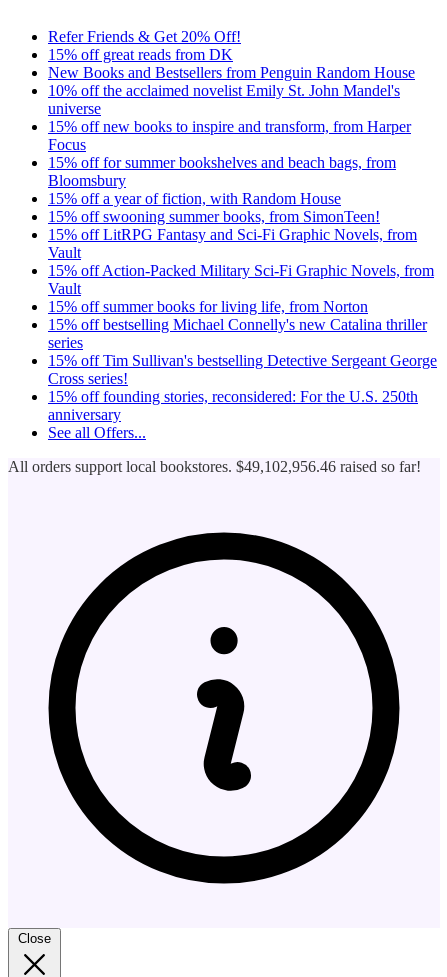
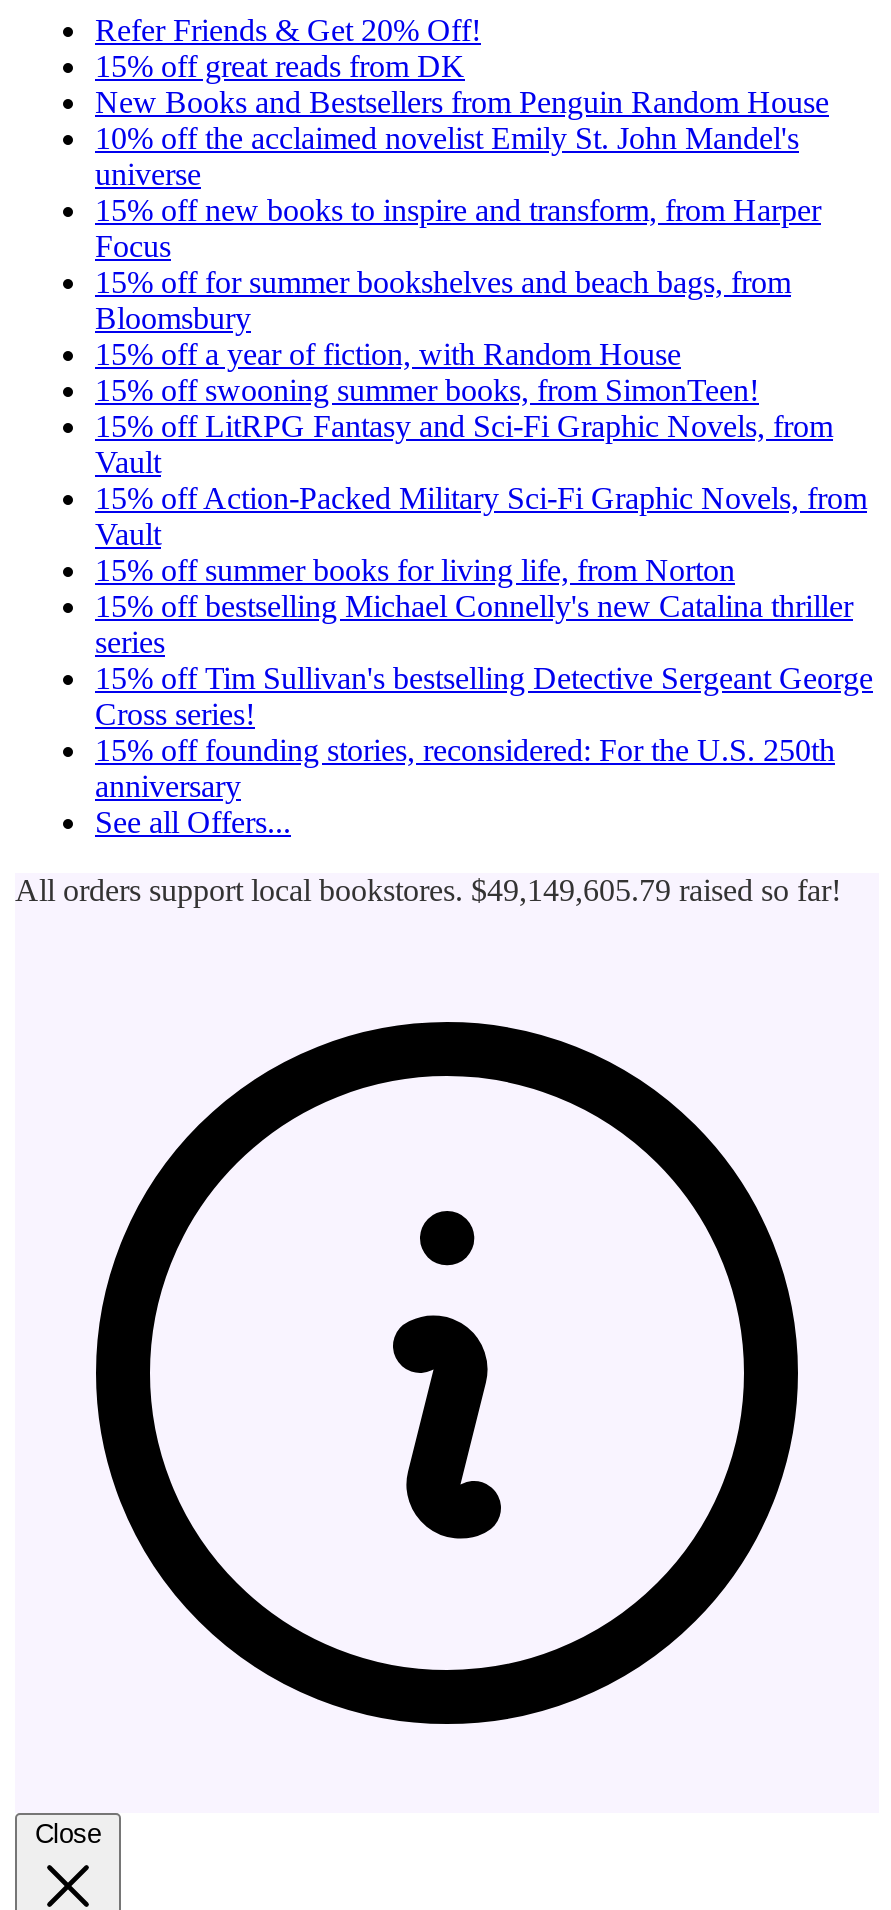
- All orders support local bookstores. $49,102,956.46 raised so far!
+ All orders support local bookstores. $49,149,605.79 raised so far!
